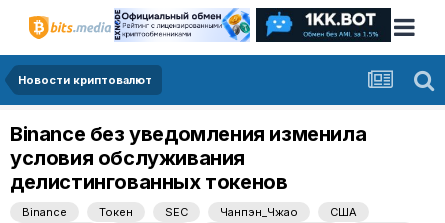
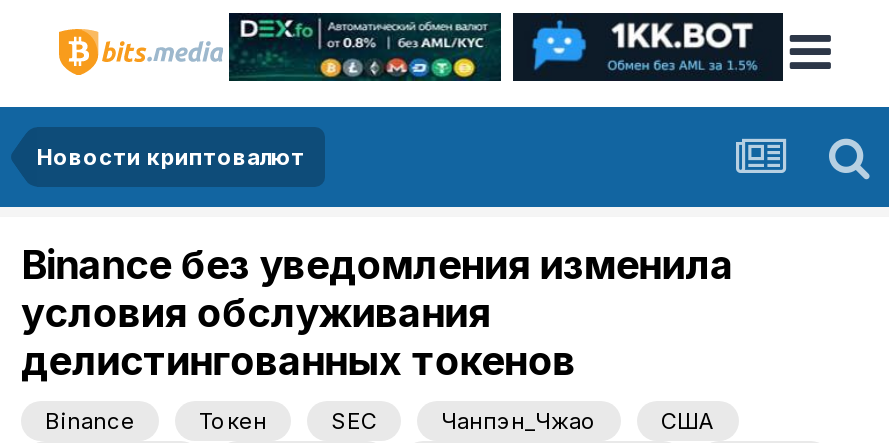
- [image]
+ [image]
